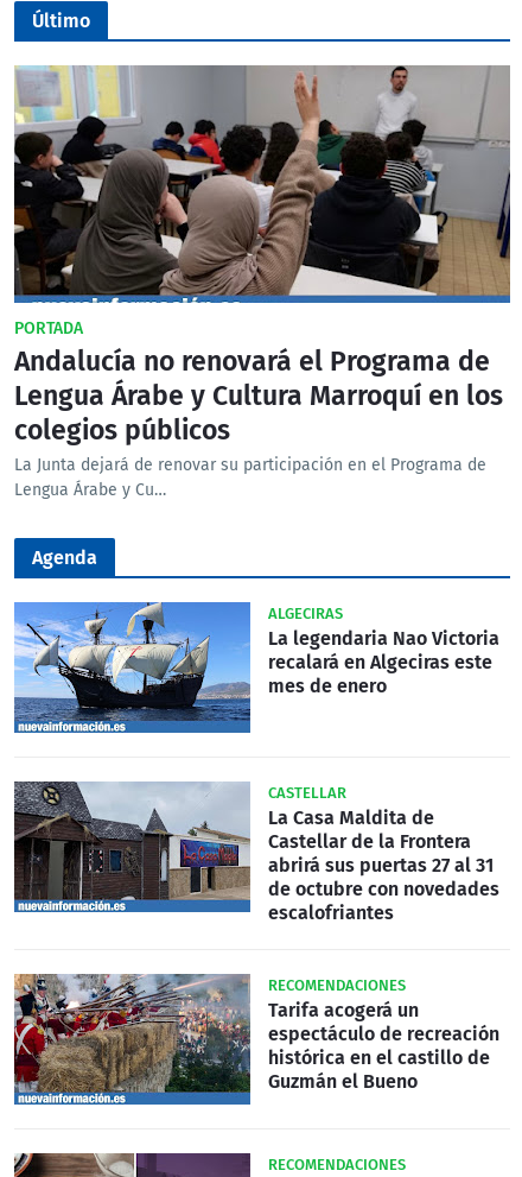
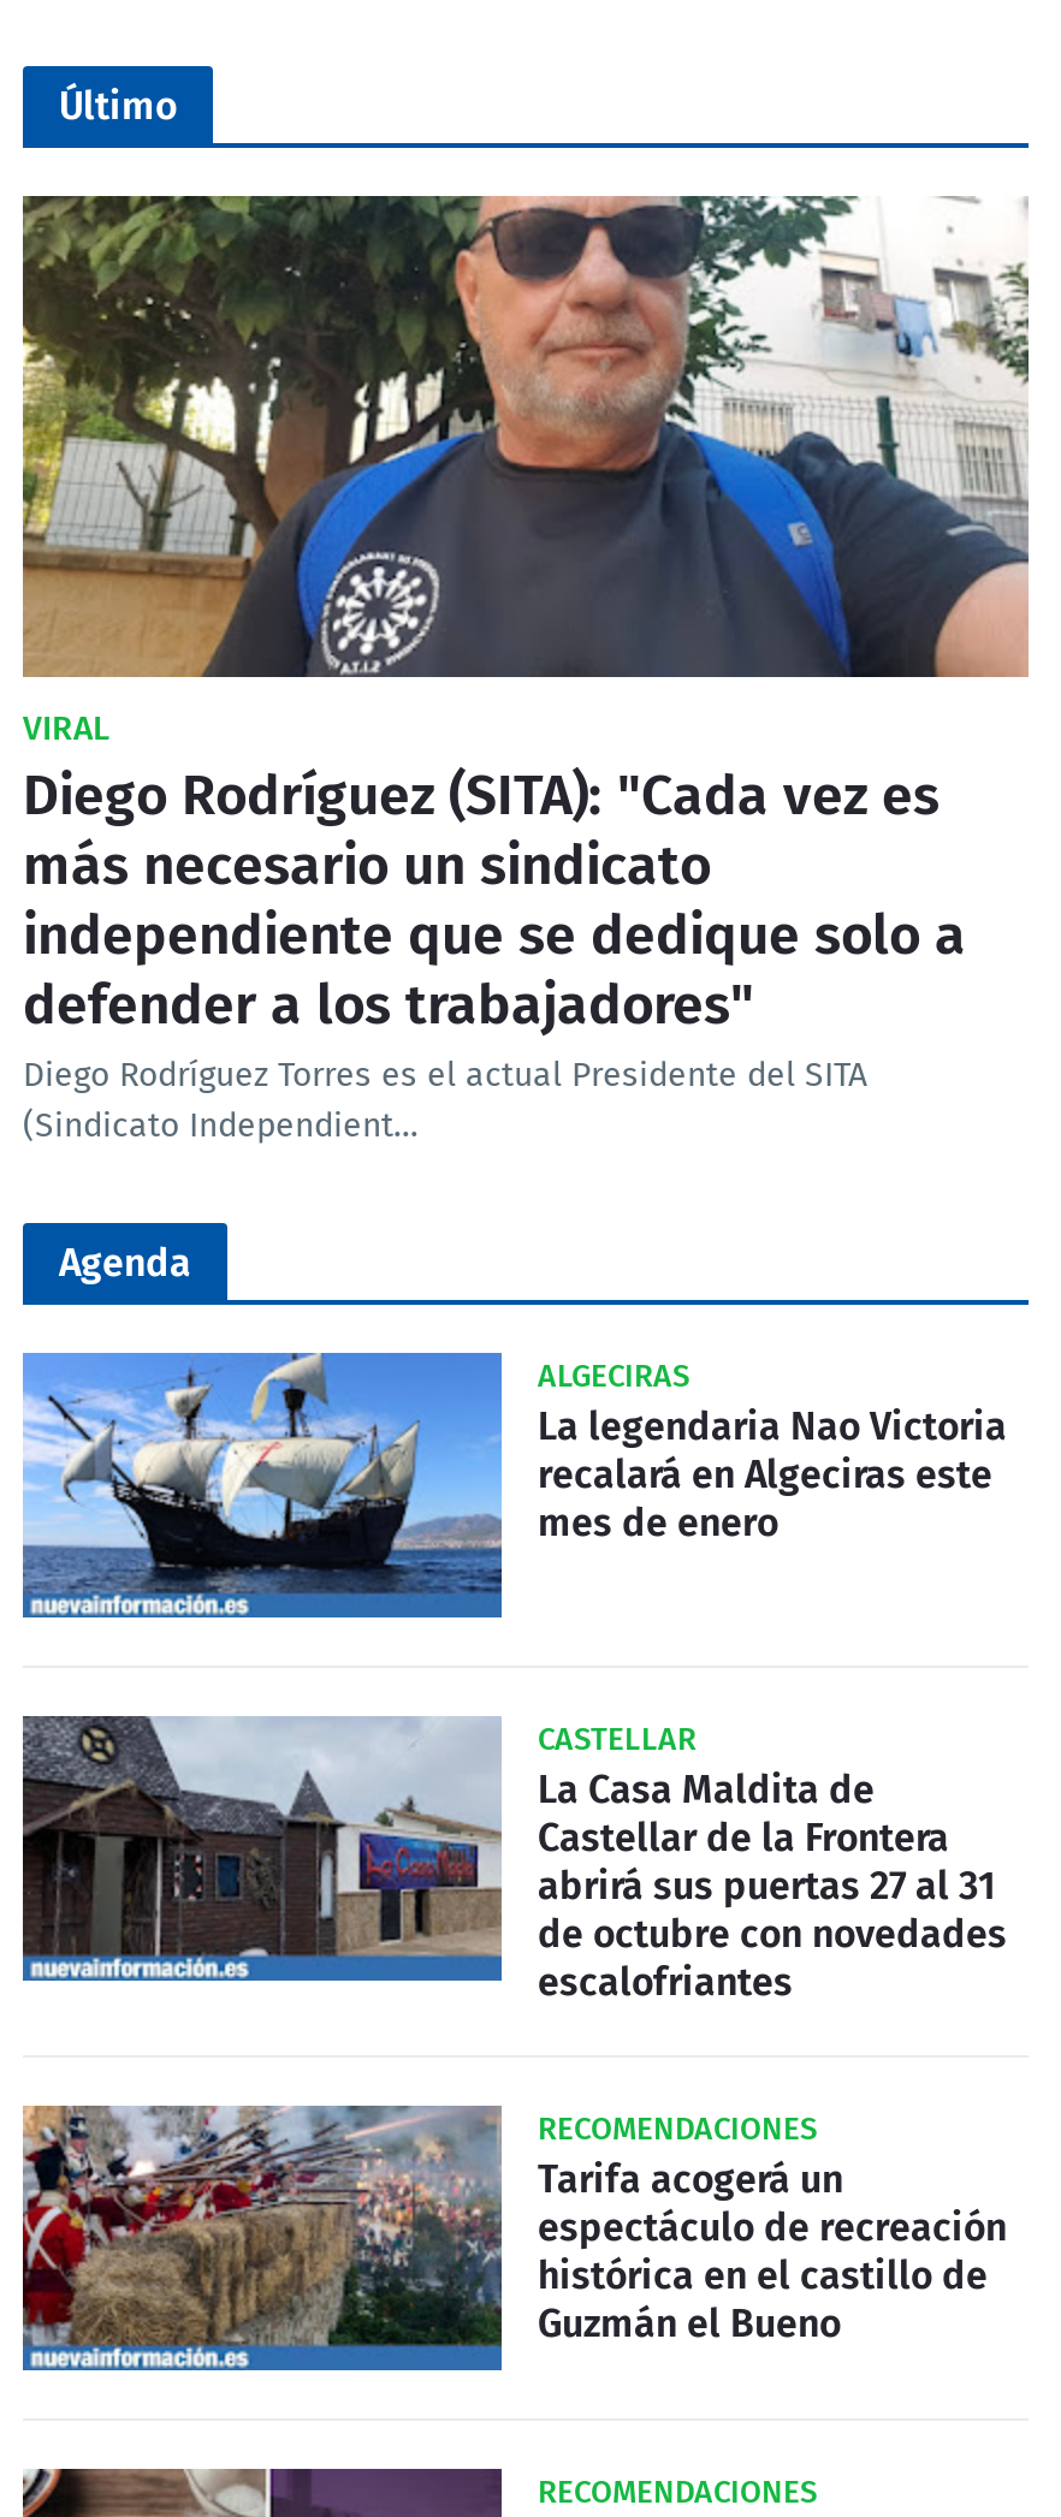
- [image]
- PORTADA
- Andalucía no renovará el Programa de
- Lengua Árabe y Cultura Marroquí en los
- colegios públicos
- La Junta dejará de renovar su participación en el Programa de
- Lengua Árabe y Cu…
+ [image]
+ VIRAL
+ Diego Rodríguez (SITA): "Cada vez es
+ más necesario un sindicato
+ independiente que se dedique solo a
+ defender a los trabajadores"
+ Diego Rodríguez Torres es el actual Presidente del SITA
+ (Sindicato Independient…
